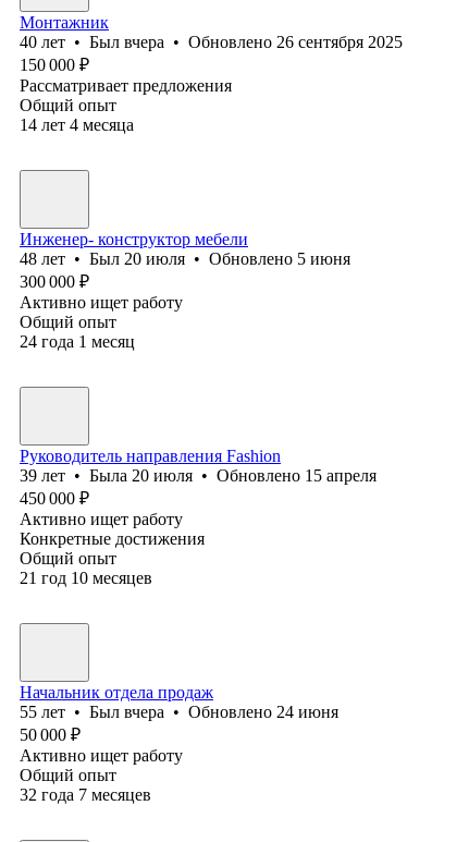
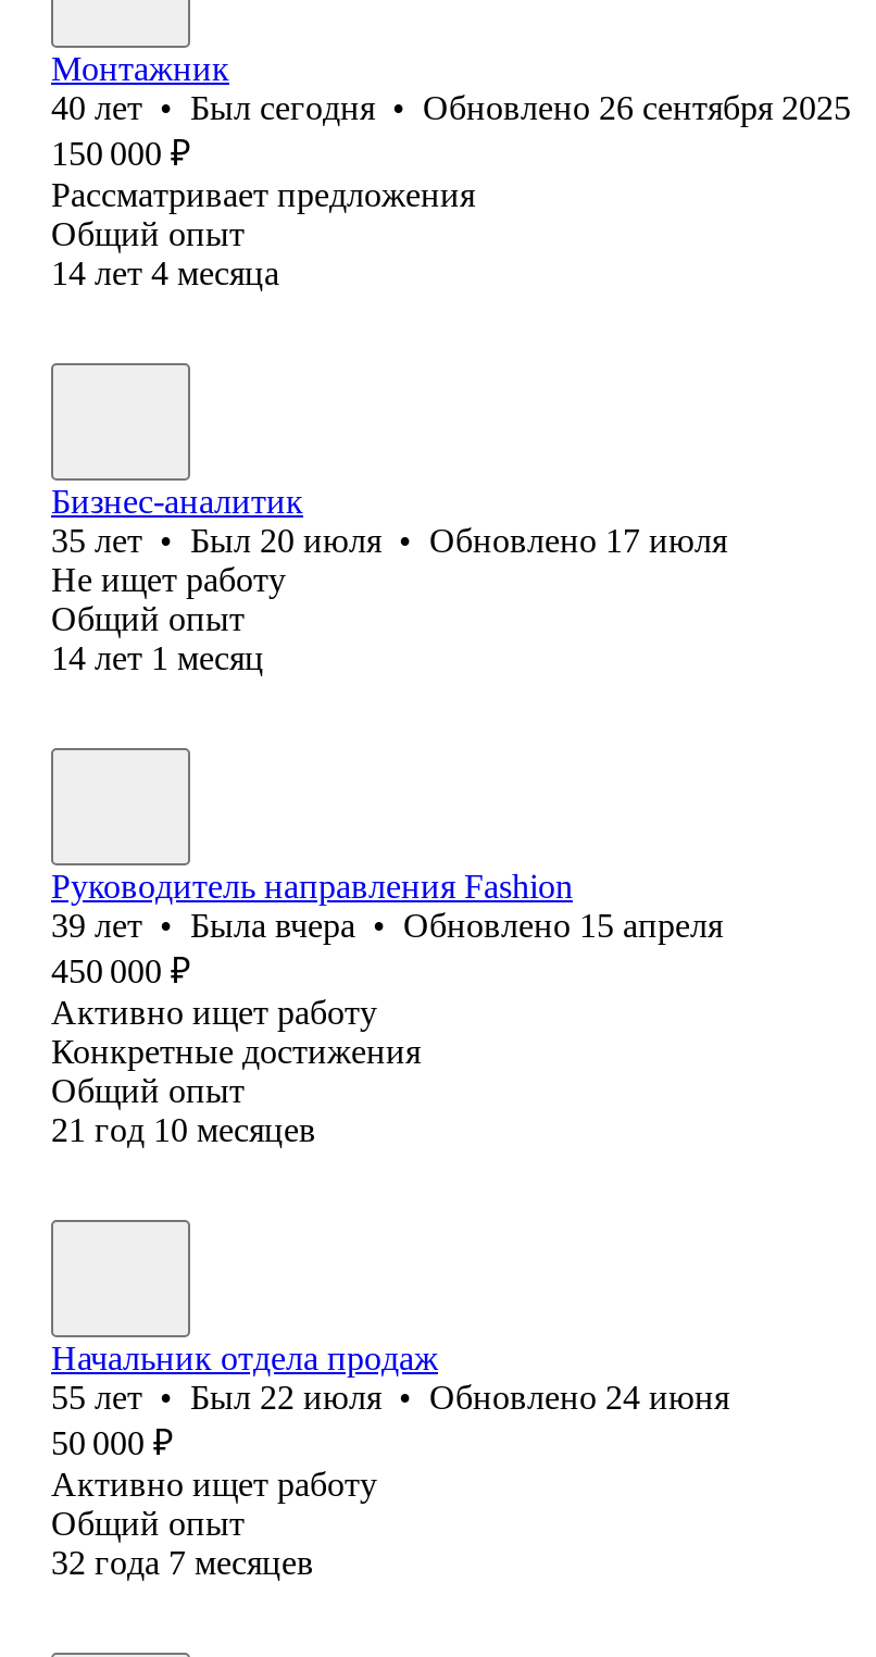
- 40 лет • Был вчера • Обновлено 26 сентября 2025
+ 40 лет • Был сегодня • Обновлено 26 сентября 2025

- Инженер- конструктор мебели
- 48 лет • Был 20 июля • Обновлено 5 июня
- 300 000 ₽
- Активно ищет работу
+ Бизнес-аналитик
+ 35 лет • Был 20 июля • Обновлено 17 июля
+ Не ищет работу

- 24 года 1 месяц
+ 14 лет 1 месяц

- 39 лет • Была 20 июля • Обновлено 15 апреля
+ 39 лет • Была вчера • Обновлено 15 апреля

- 55 лет • Был вчера • Обновлено 24 июня
+ 55 лет • Был 22 июля • Обновлено 24 июня
